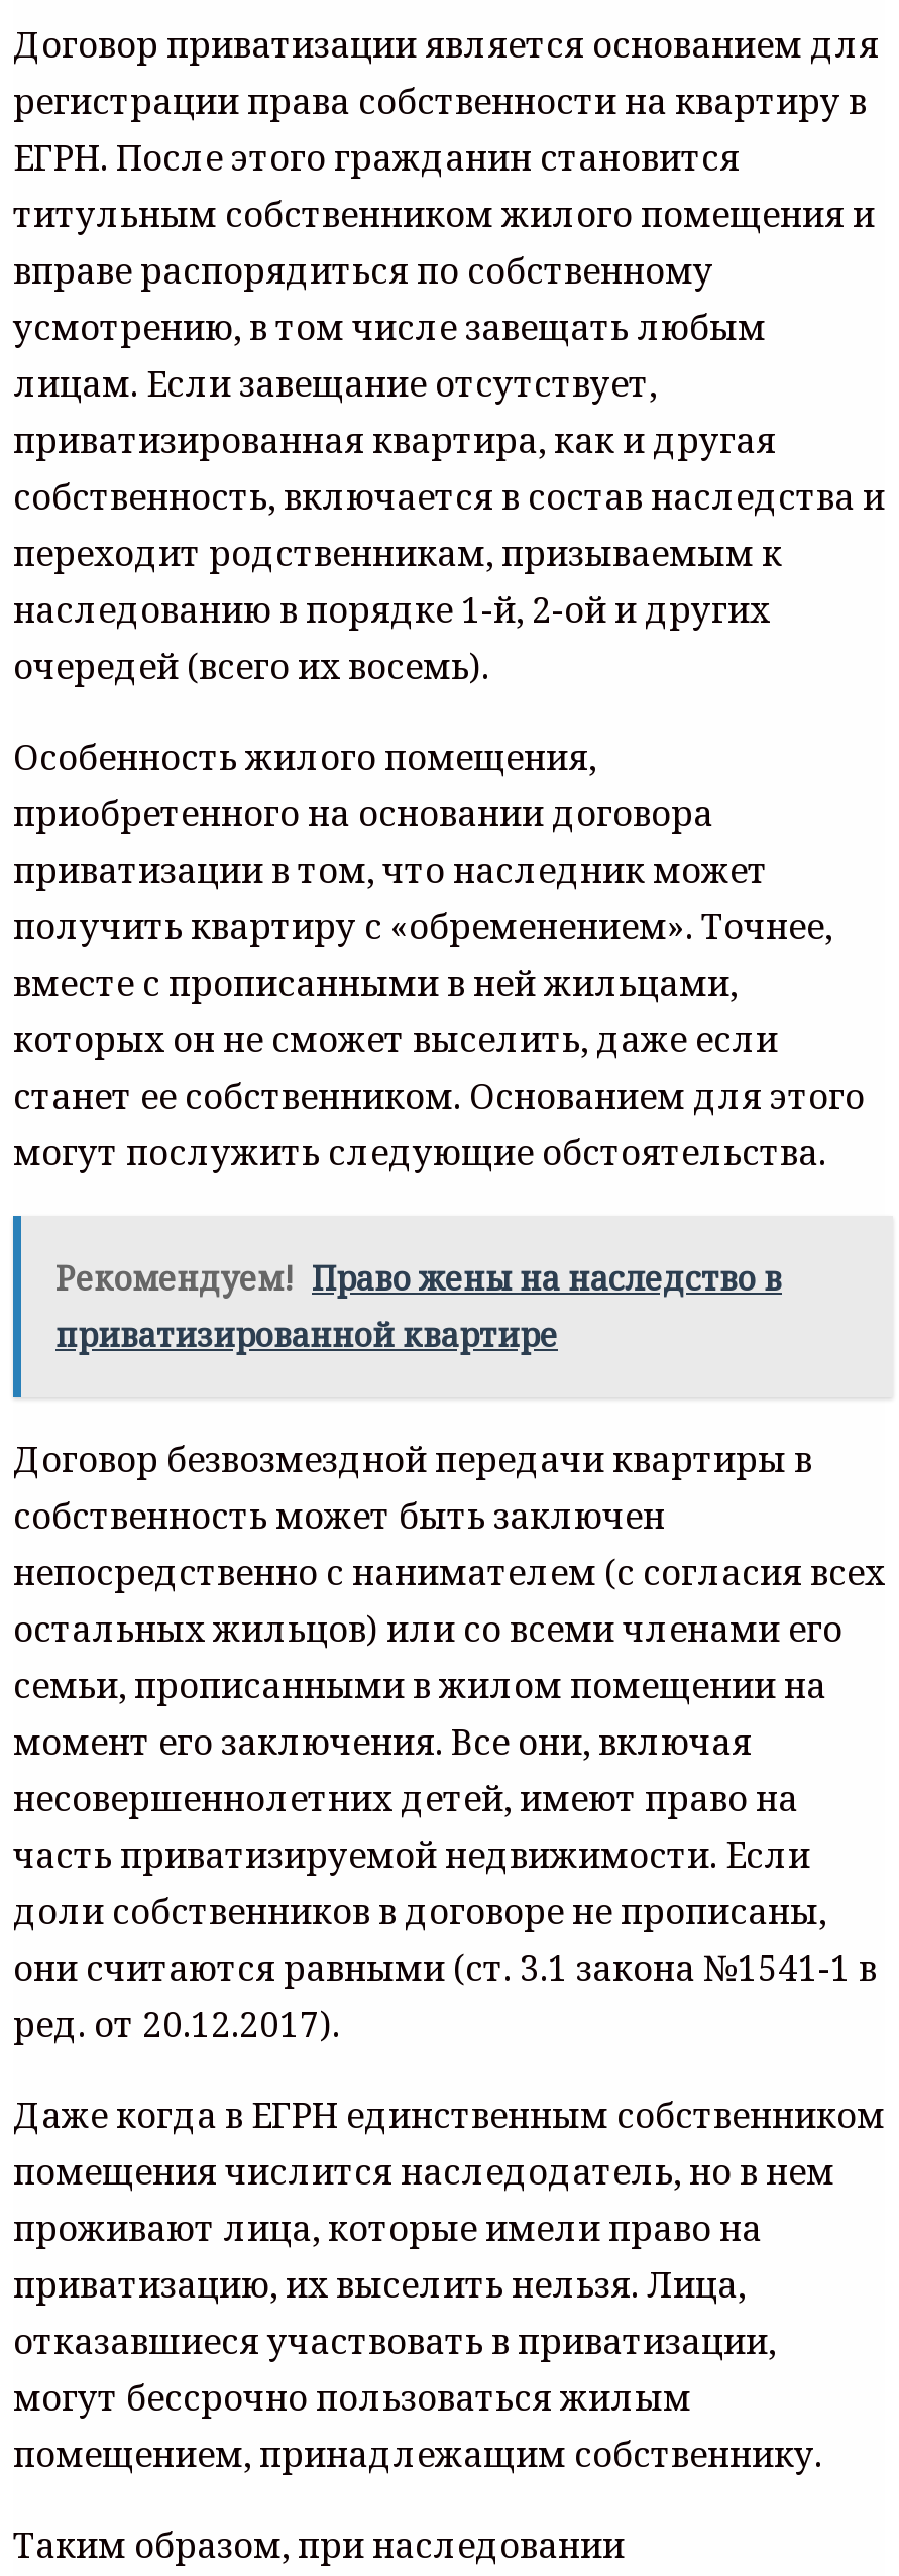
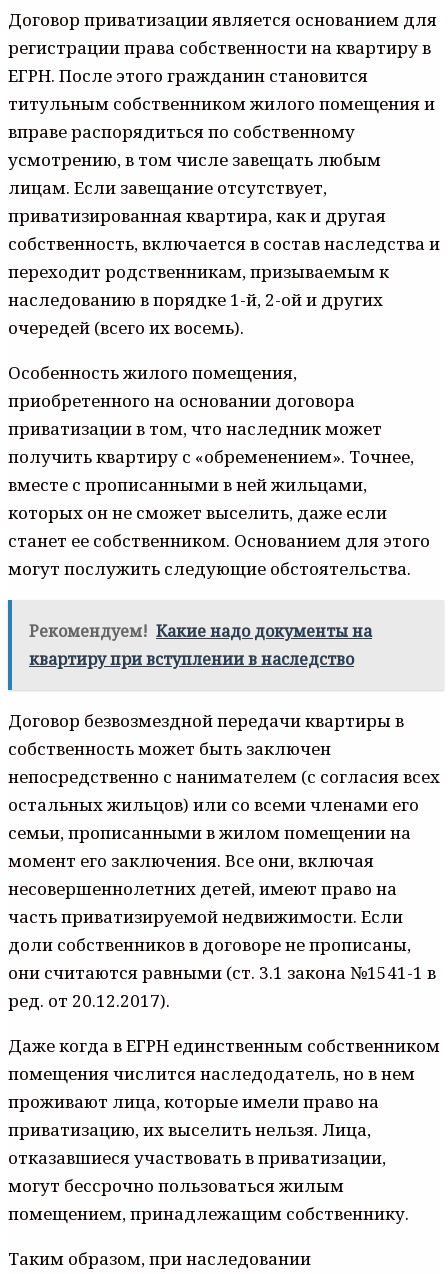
- Рекомендуем! Право жены на наследство в
- приватизированной квартире
+ Рекомендуем! Какие надо документы на
+ квартиру при вступлении в наследство
